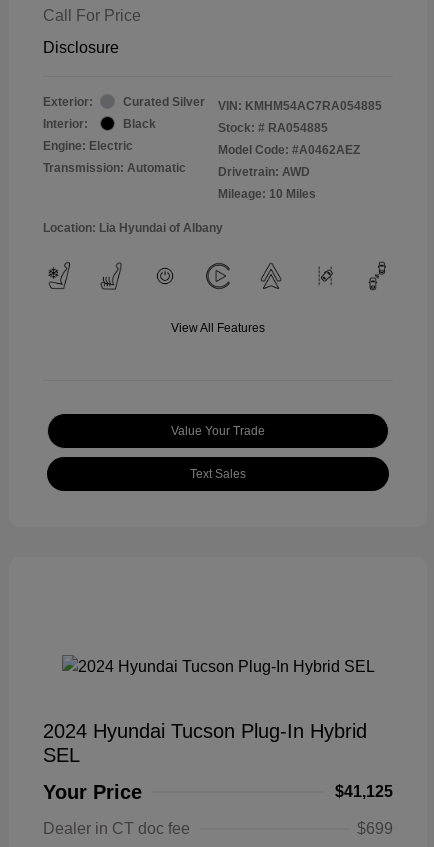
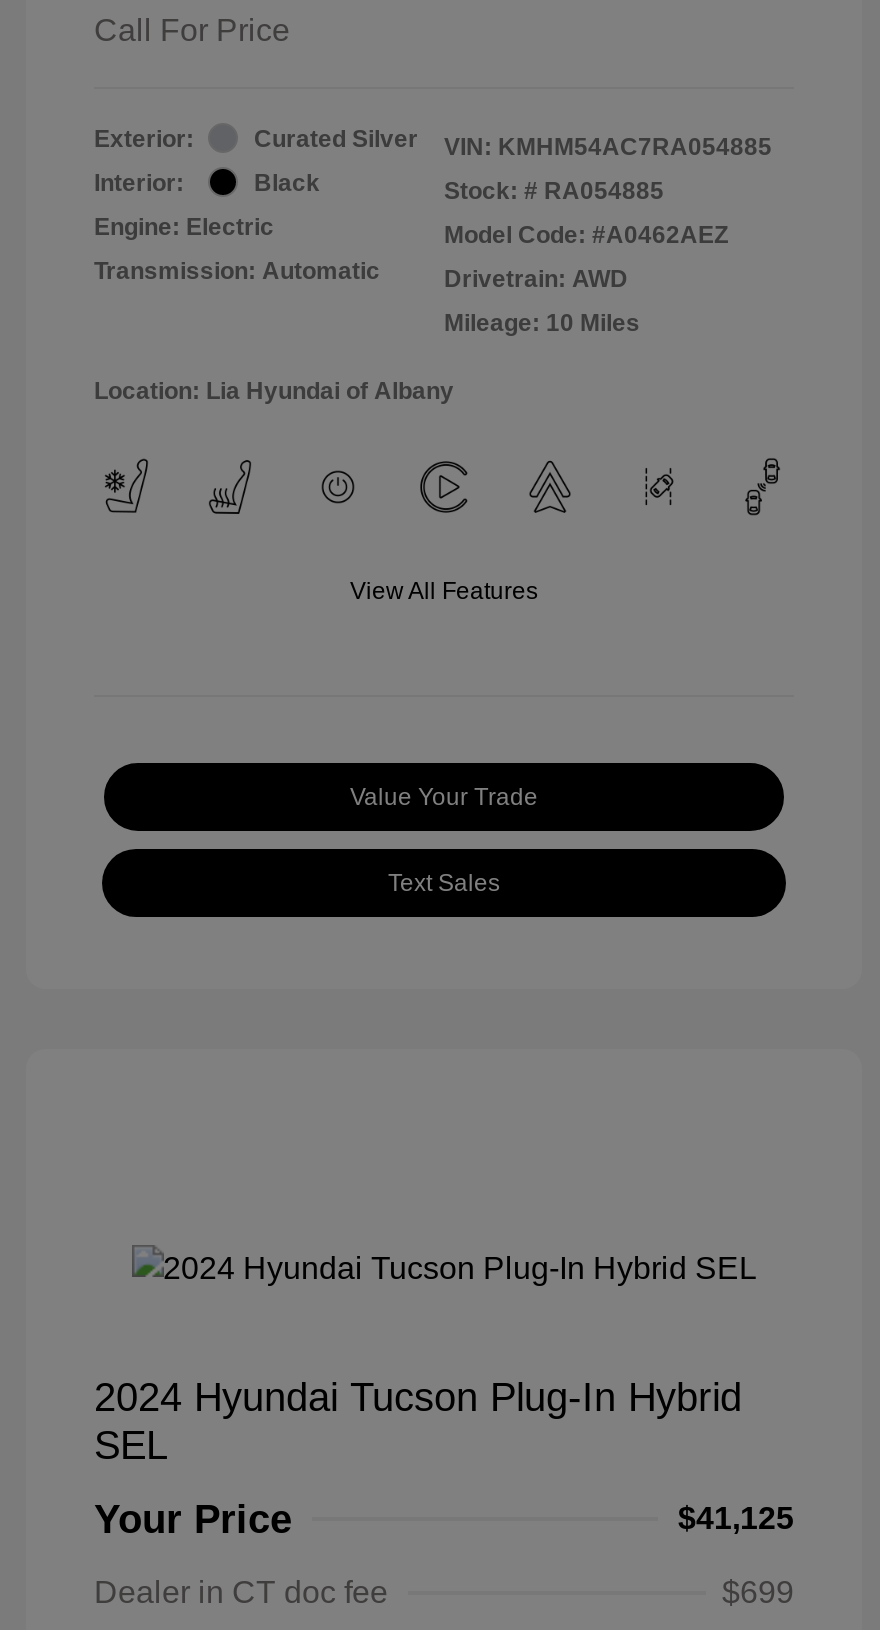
- Disclosure
